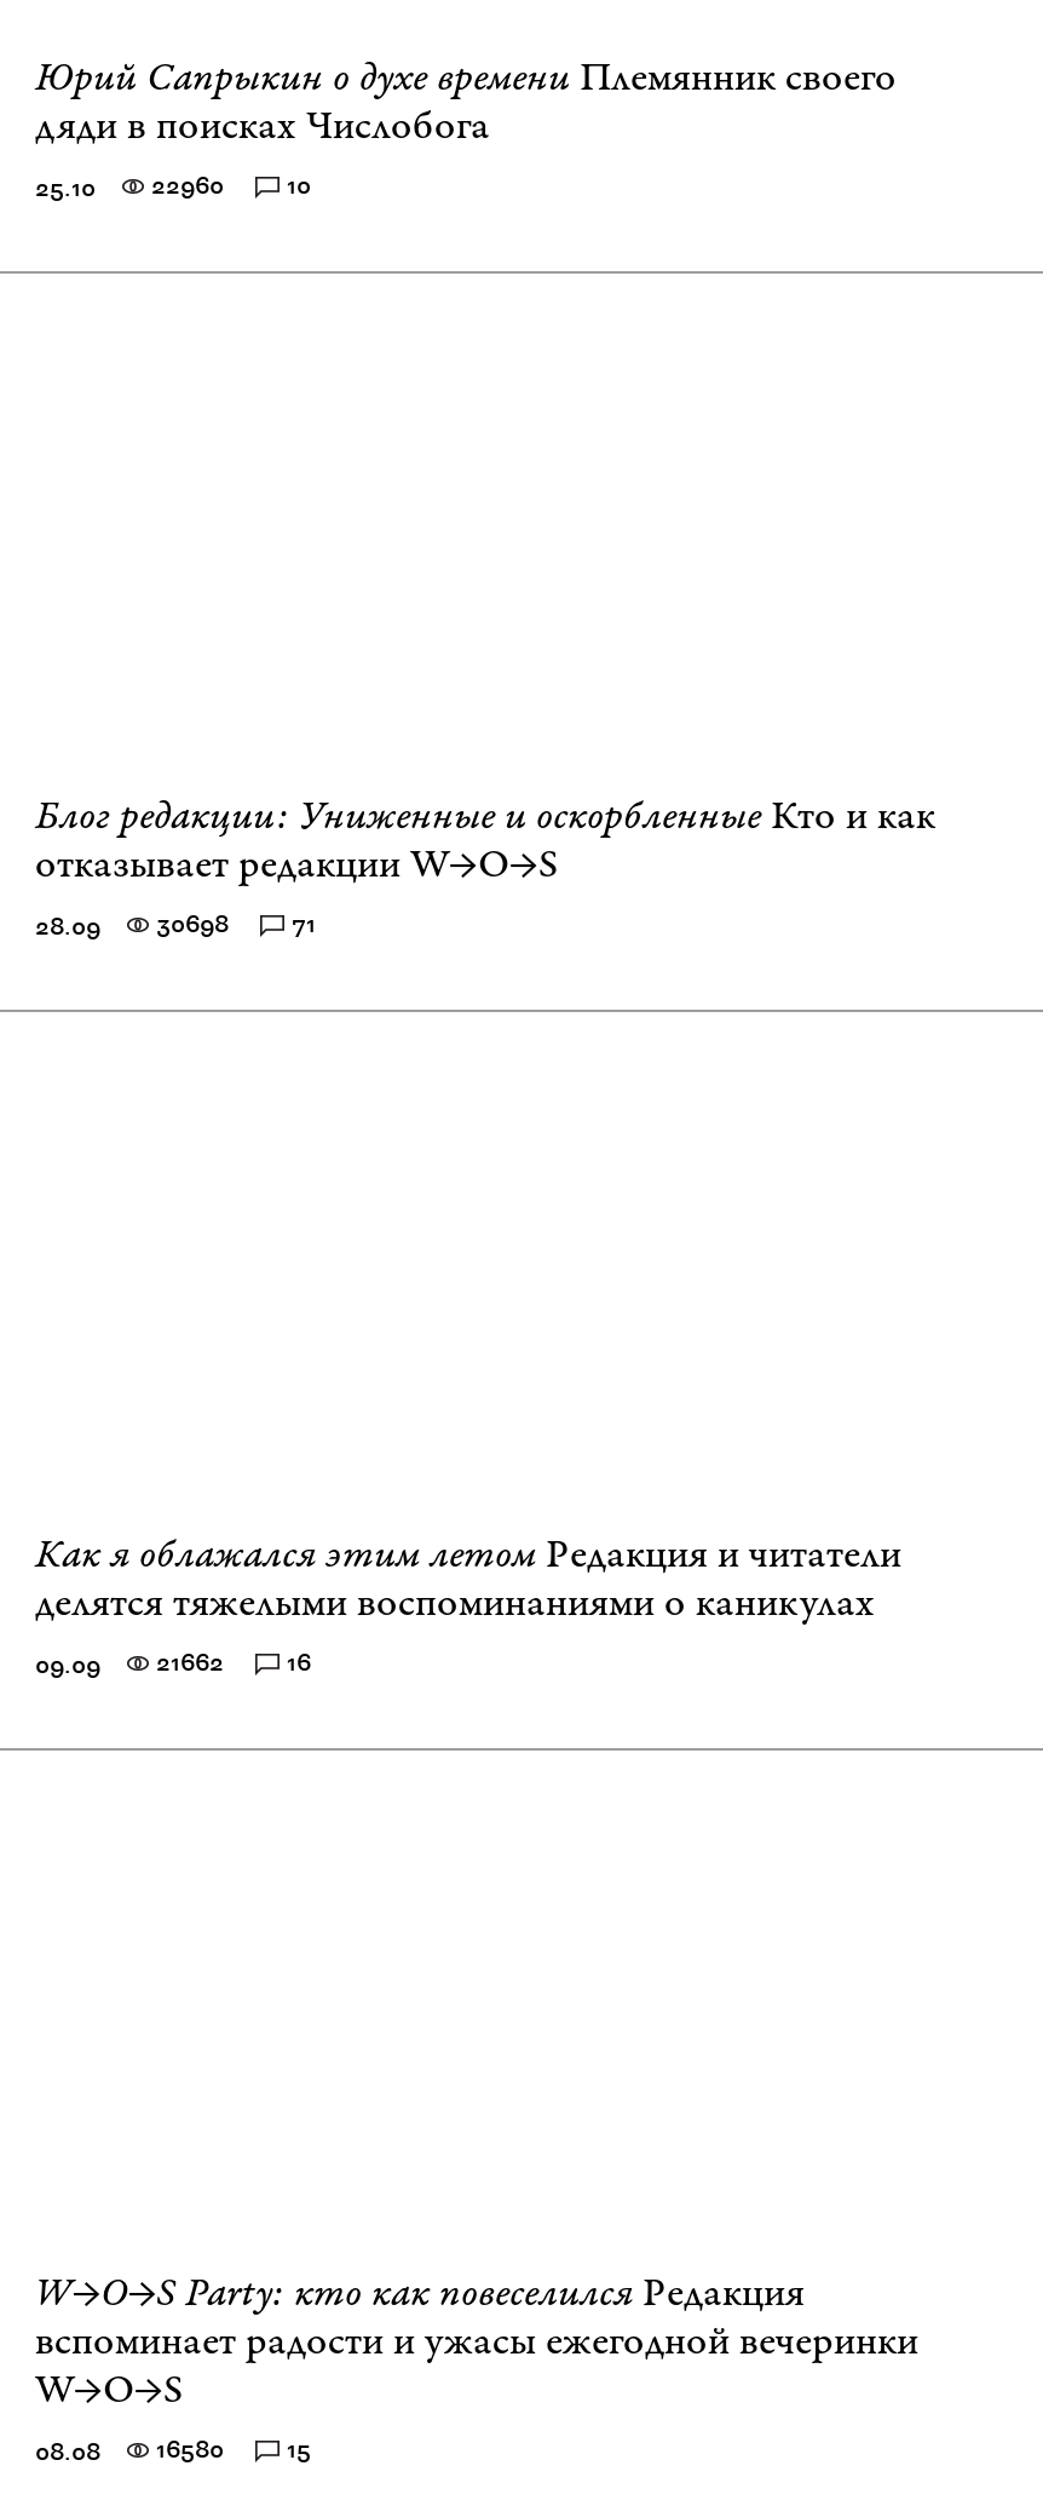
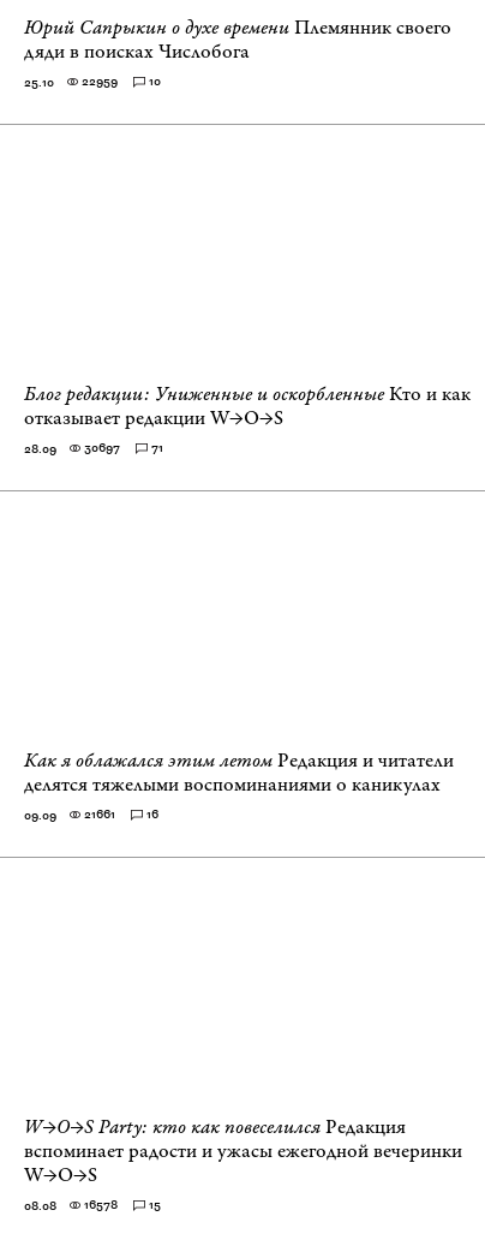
- 25.10 22960
+ 25.10 22959

- 28.09 30698
+ 28.09 30697

- 09.09 21662
+ 09.09 21661

- 08.08 16580
+ 08.08 16578
